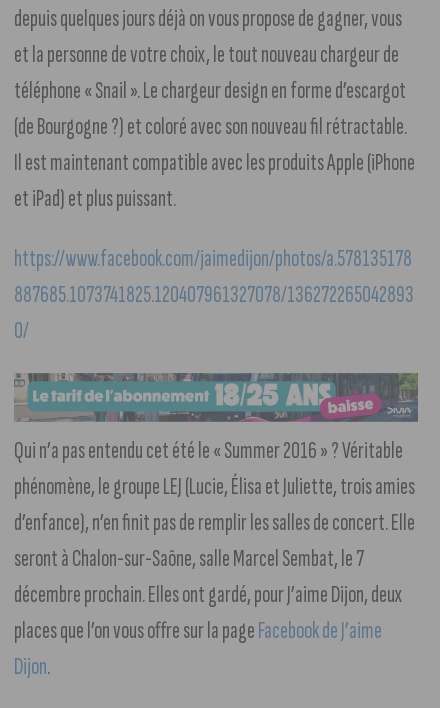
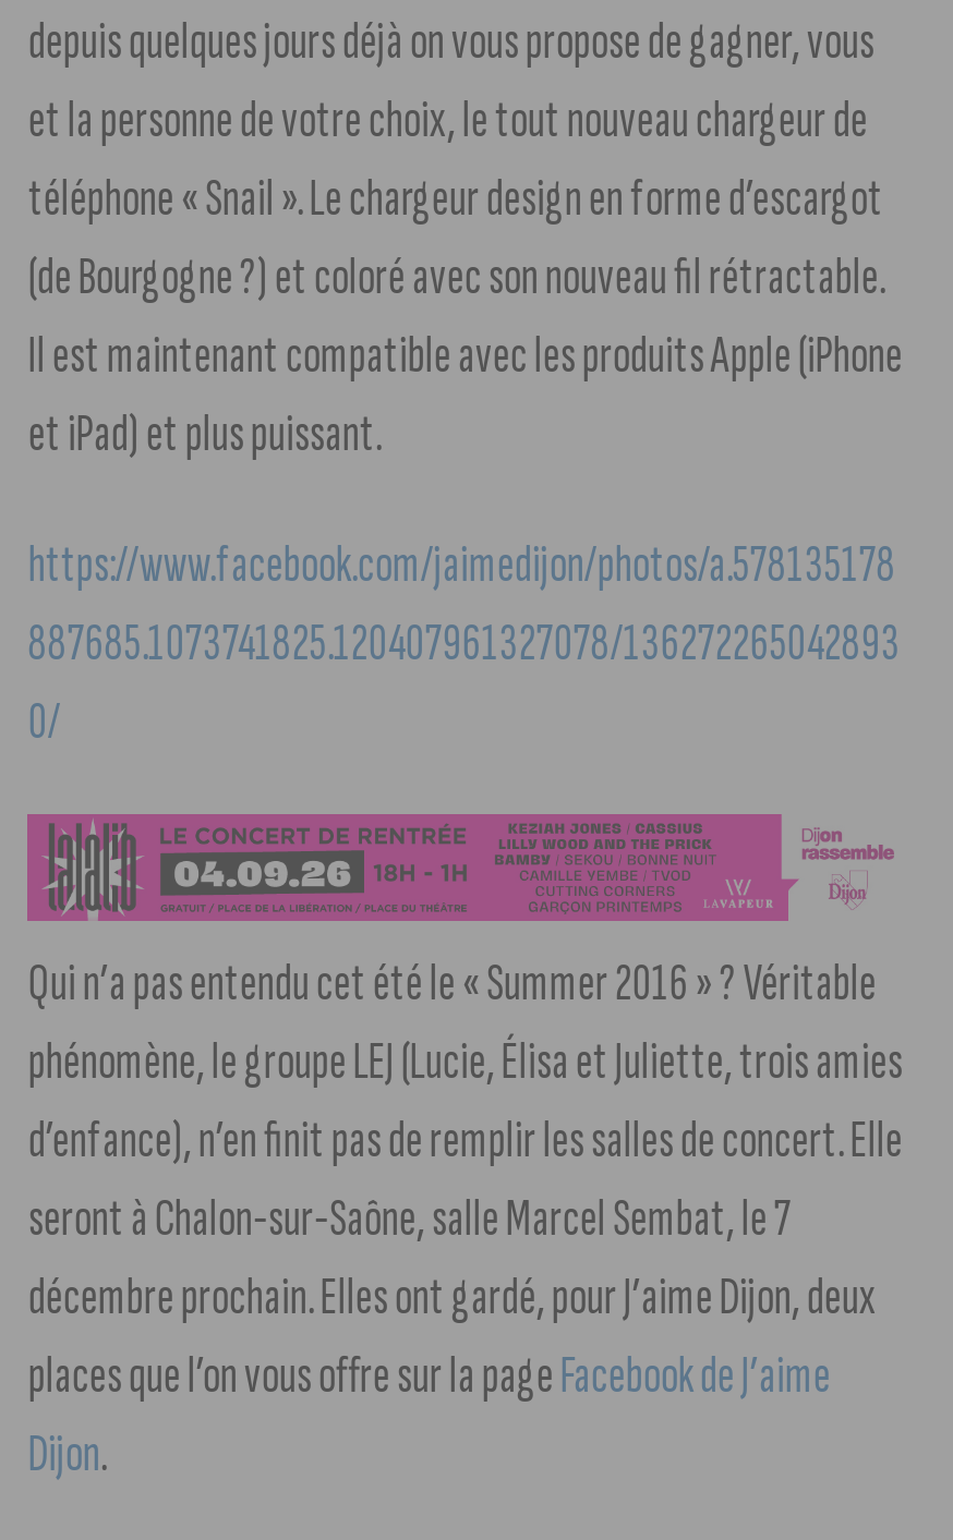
- [image]
+ [image]
